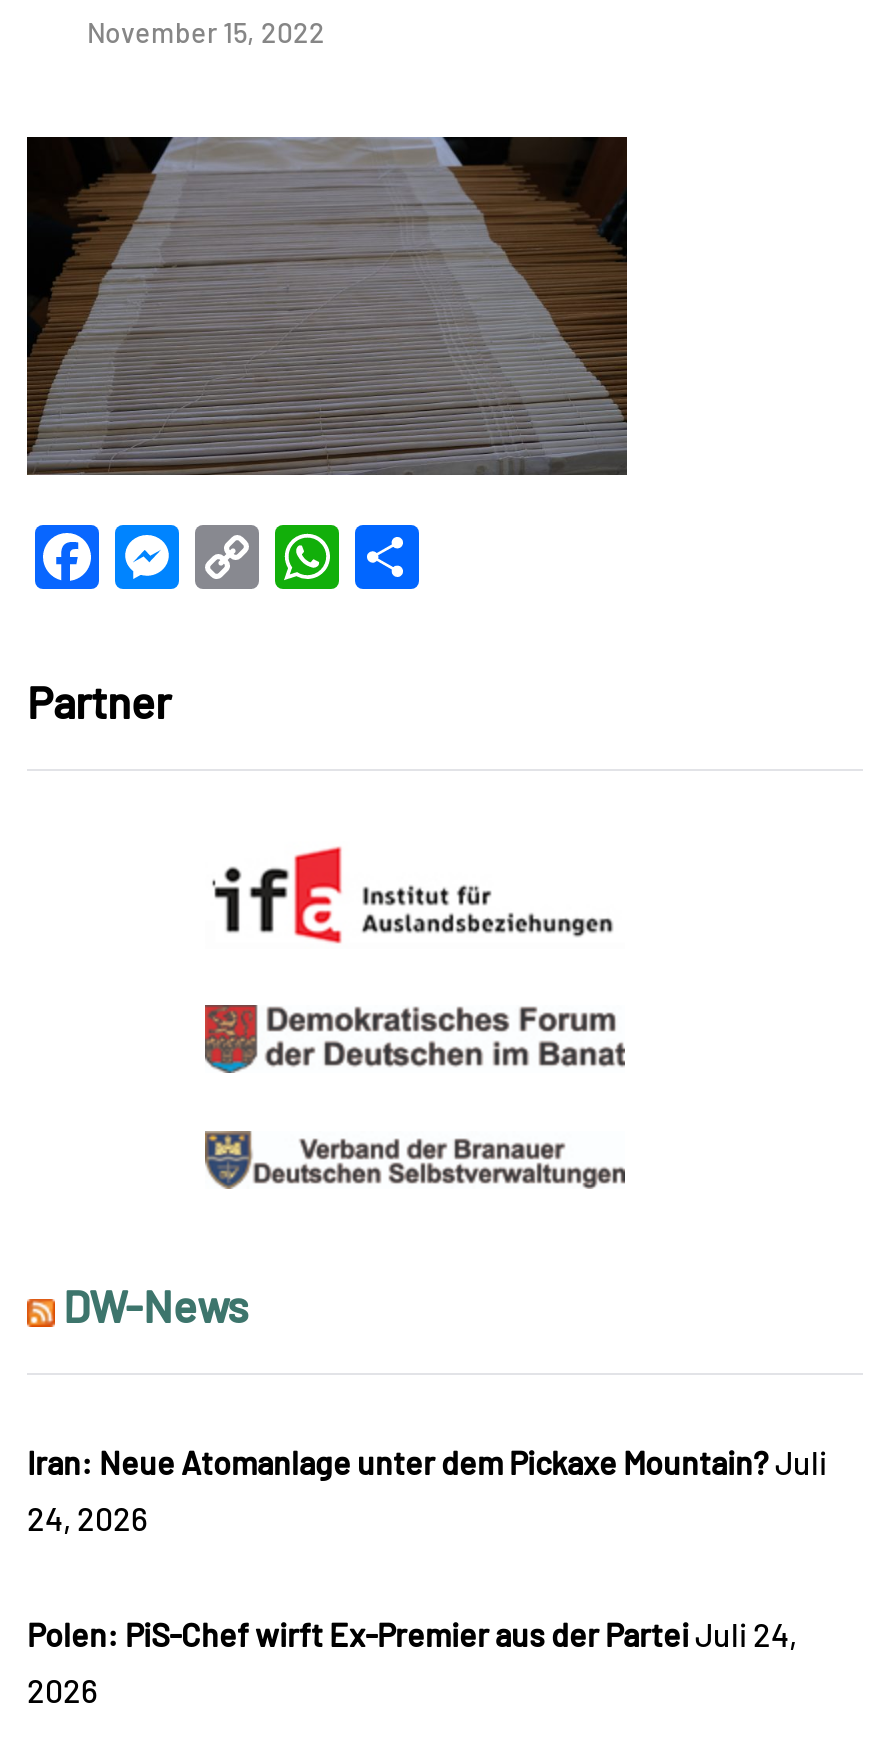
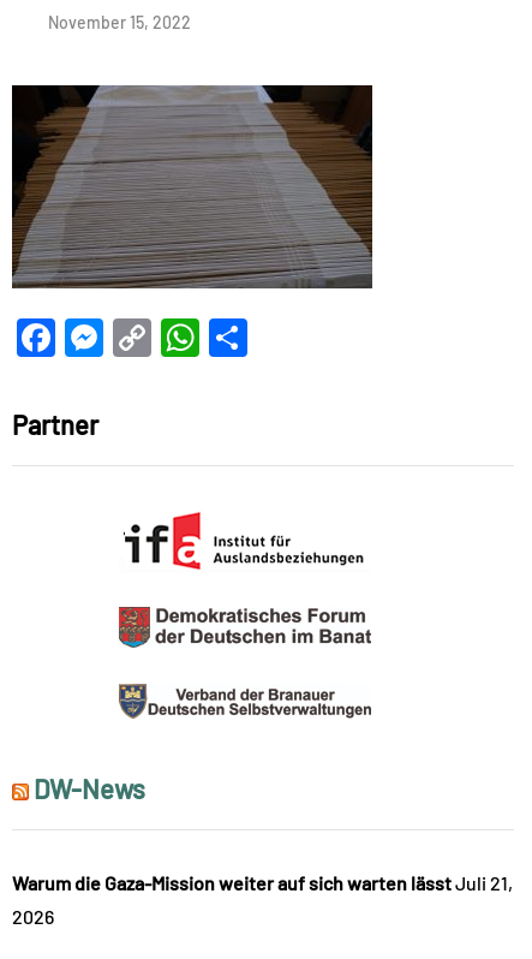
- Iran: Neue Atomanlage unter dem Pickaxe Mountain? Juli
- 24, 2026
- Polen: PiS-Chef wirft Ex-Premier aus der Partei Juli 24,
+ Warum die Gaza-Mission weiter auf sich warten lässt Juli 21,
